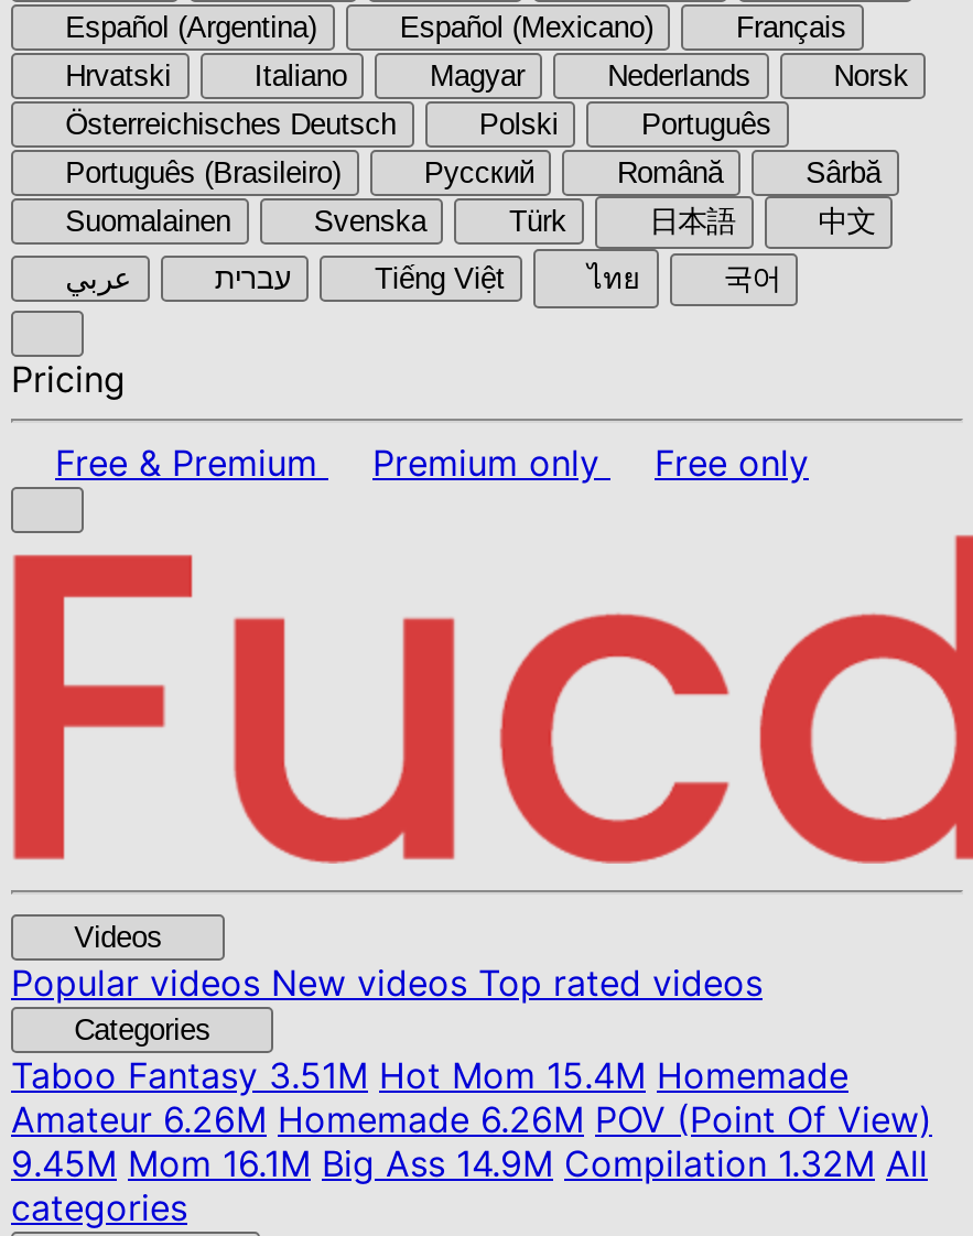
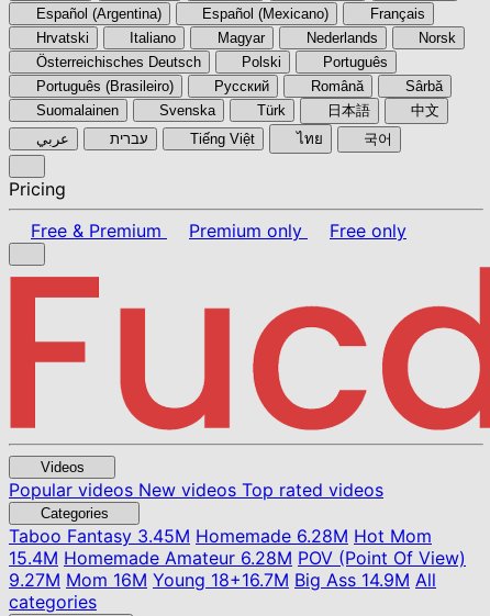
- Taboo Fantasy3.51M Hot Mom 15.4M Homemade
- Amateur 6.26M Homemade 6.26M POV (Point Of View)
- 9.45M Mom 16.1M Big Ass 14.9M Compilation 1.32M All
+ Taboo Fantasy3.45M Homemade 6.28M Hot Mom
+ 15.4M Homemade Amateur 6.28M POV (Point Of View)
+ 9.27M Mom 16M Young 18+16.7M Big Ass 14.9M All
